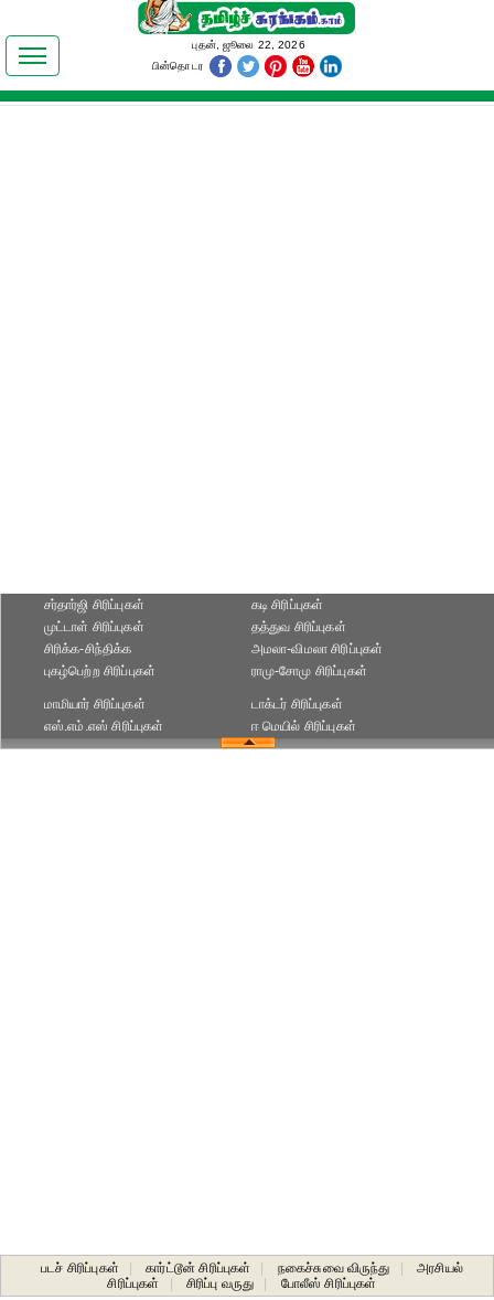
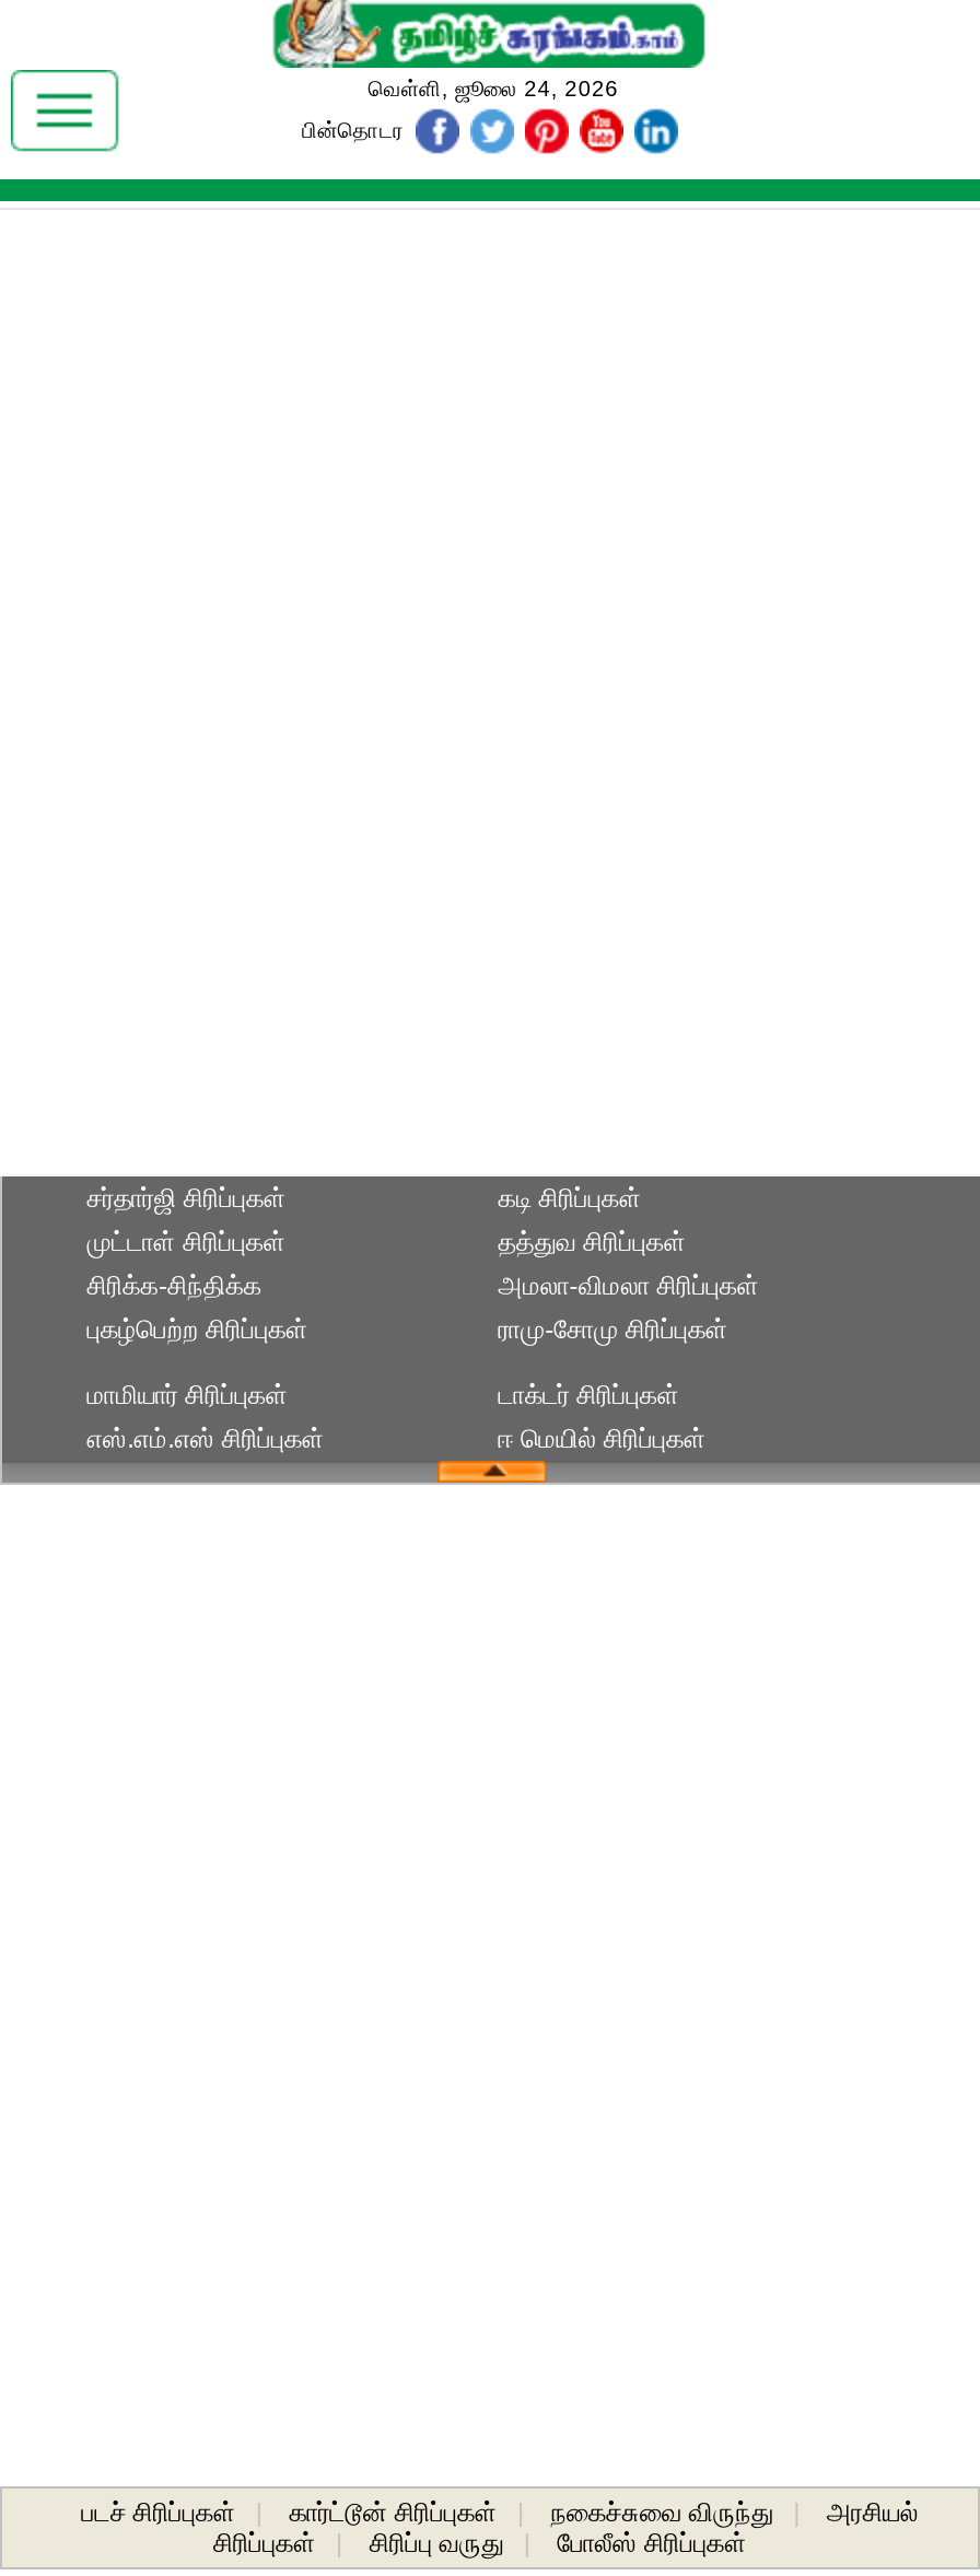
- புதன், ஜூலை 22, 2026
+ வெள்ளி, ஜூலை 24, 2026
